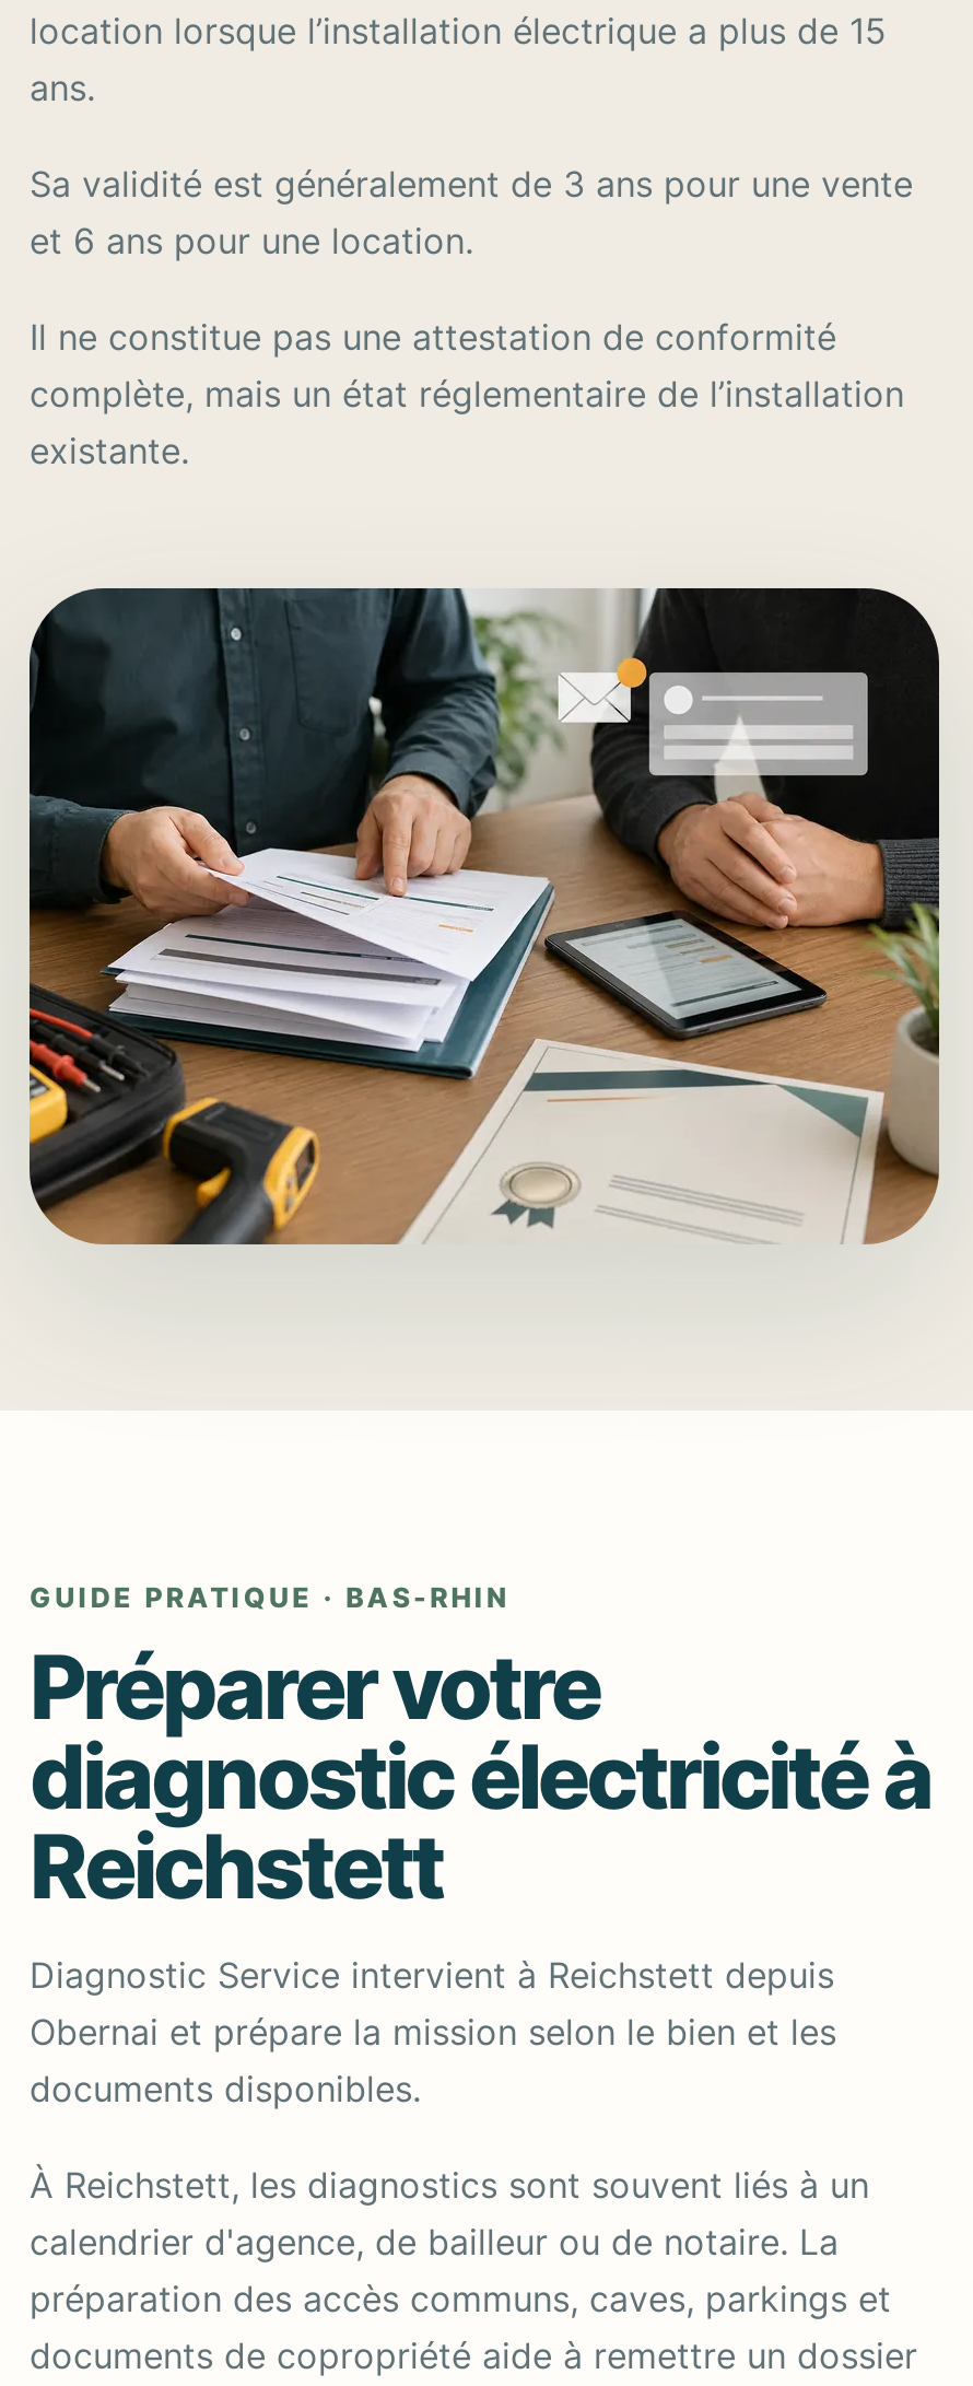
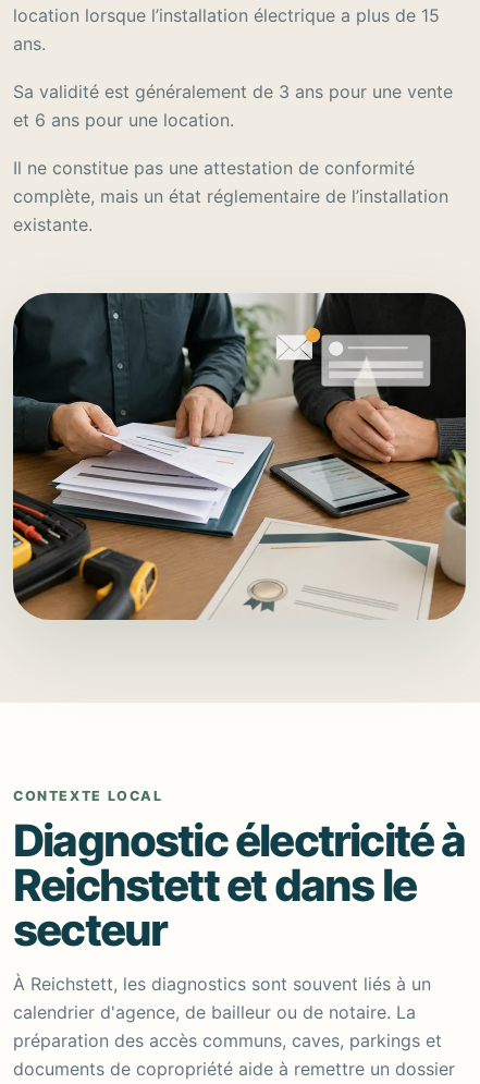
- GUIDE PRATIQUE · BAS-RHIN
- Préparer votre
- diagnostic électricité à
- Reichstett
- Diagnostic Service intervient à Reichstett depuis
- Obernai et prépare la mission selon le bien et les
- documents disponibles.
+ CONTEXTE LOCAL
+ Diagnostic électricité à
+ Reichstett et dans le
+ secteur
